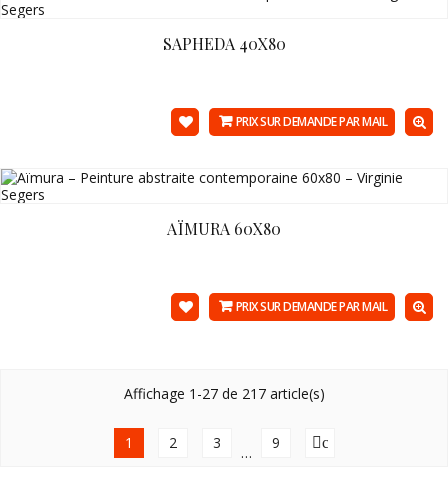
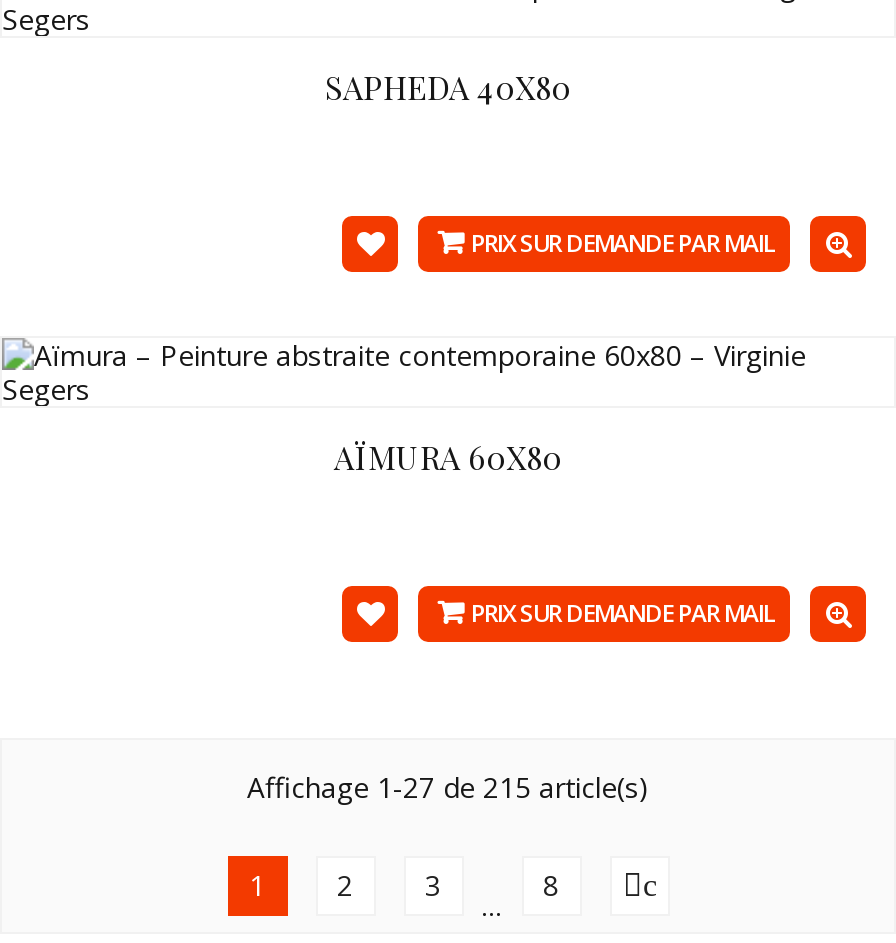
- Affichage 1-27 de 217 article(s)
+ Affichage 1-27 de 215 article(s)

- 9
+ 8
